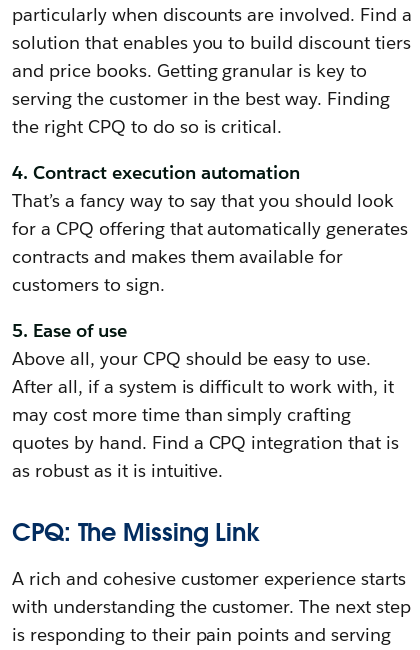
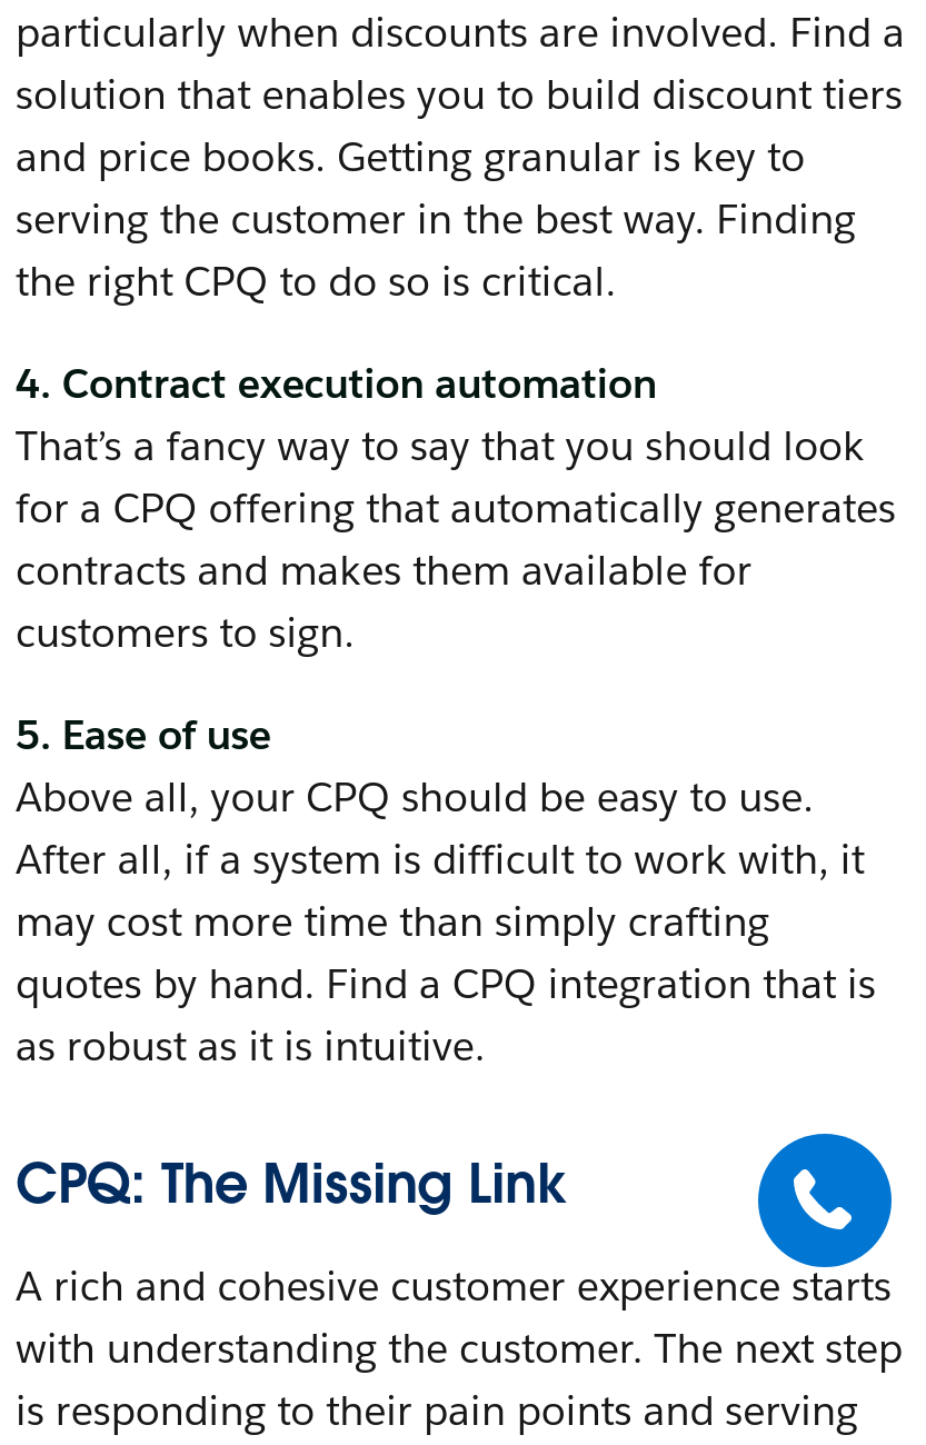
+ [image]
